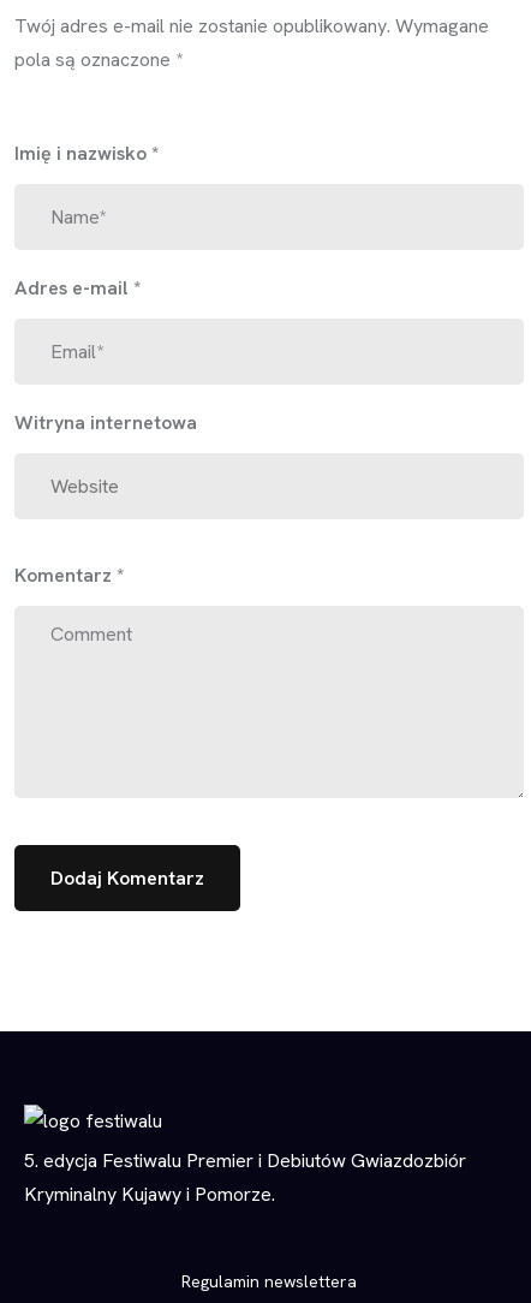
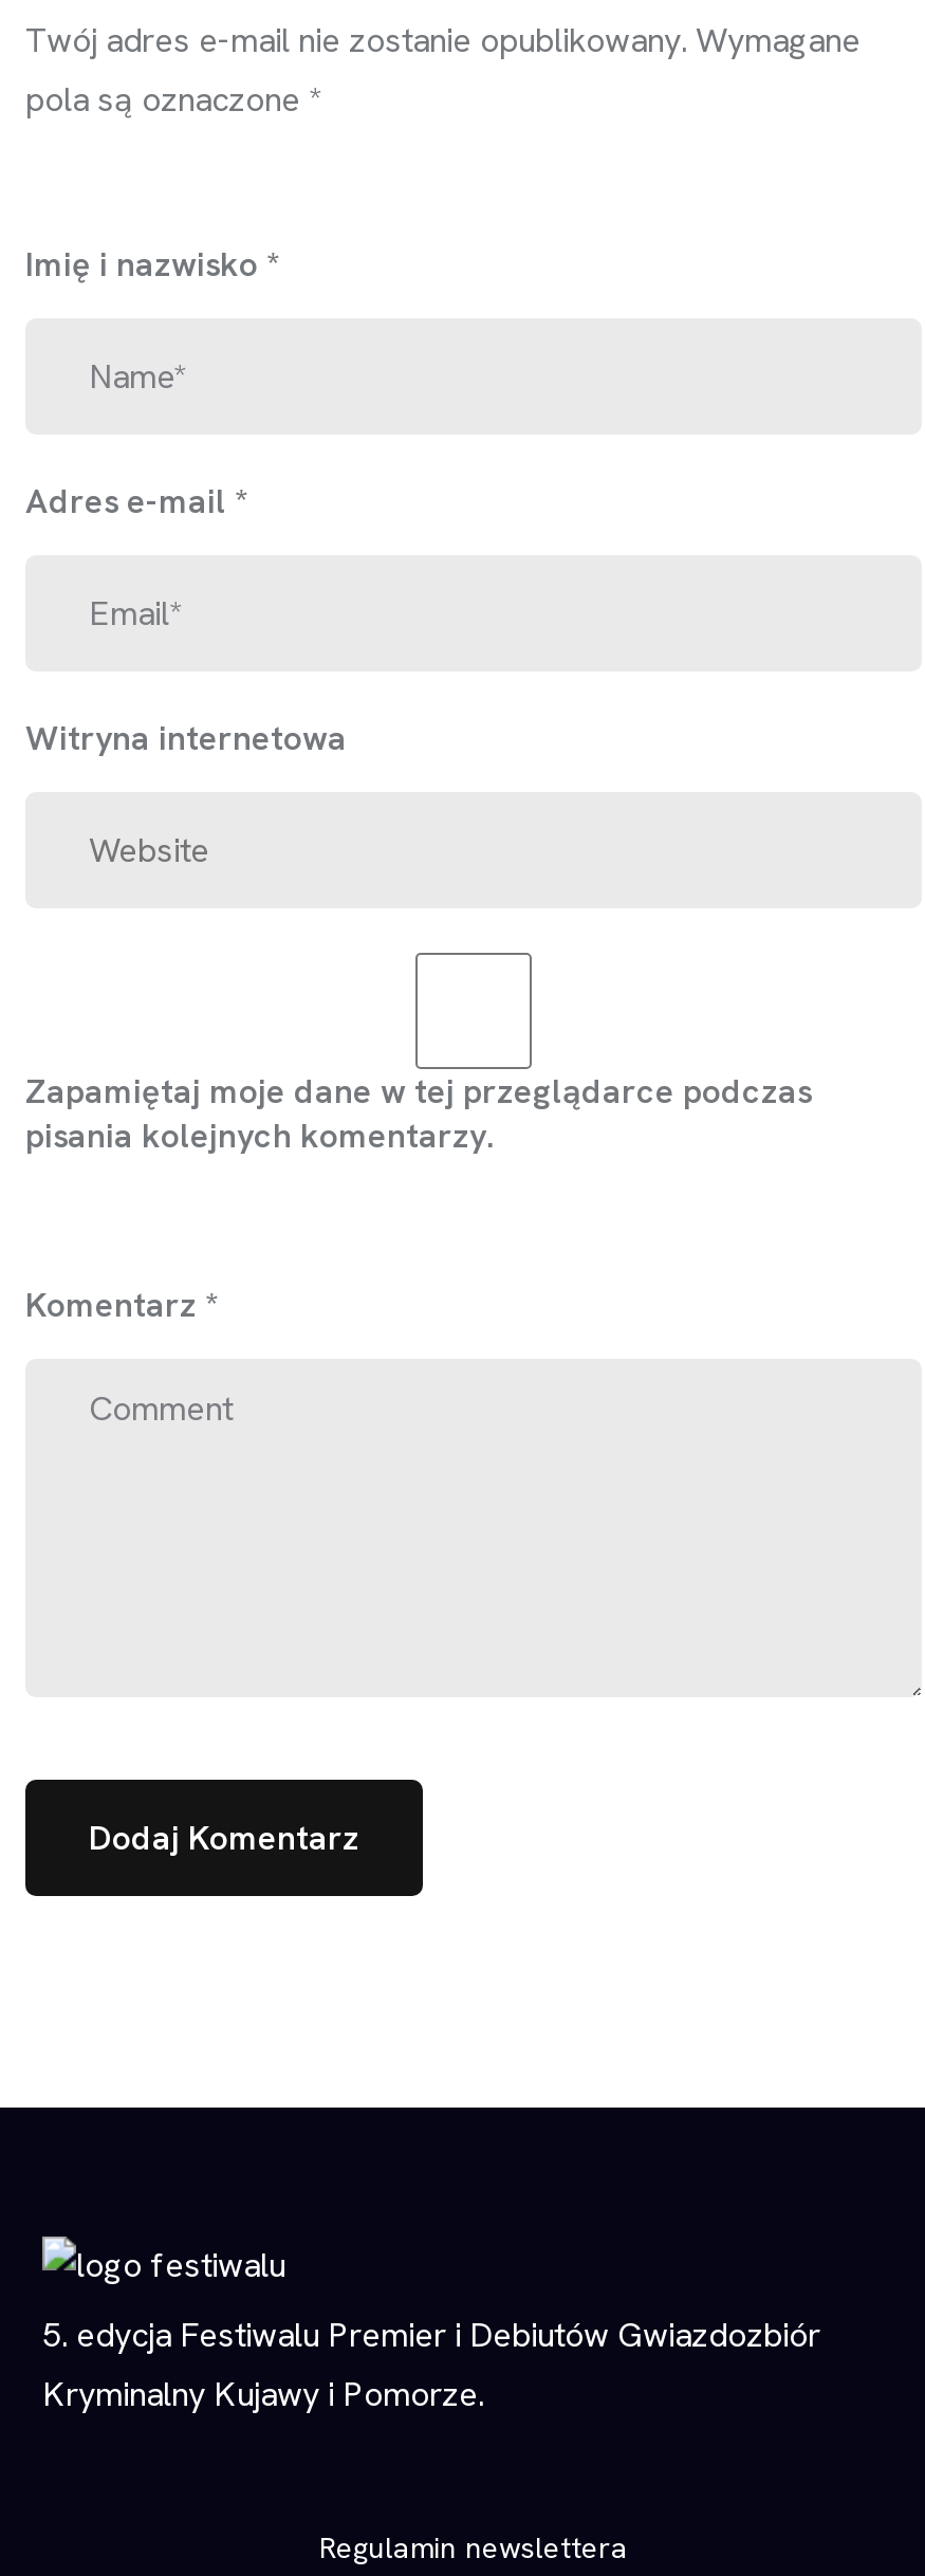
+ Zapamiętaj moje dane w tej przeglądarce podczas
+ pisania kolejnych komentarzy.
